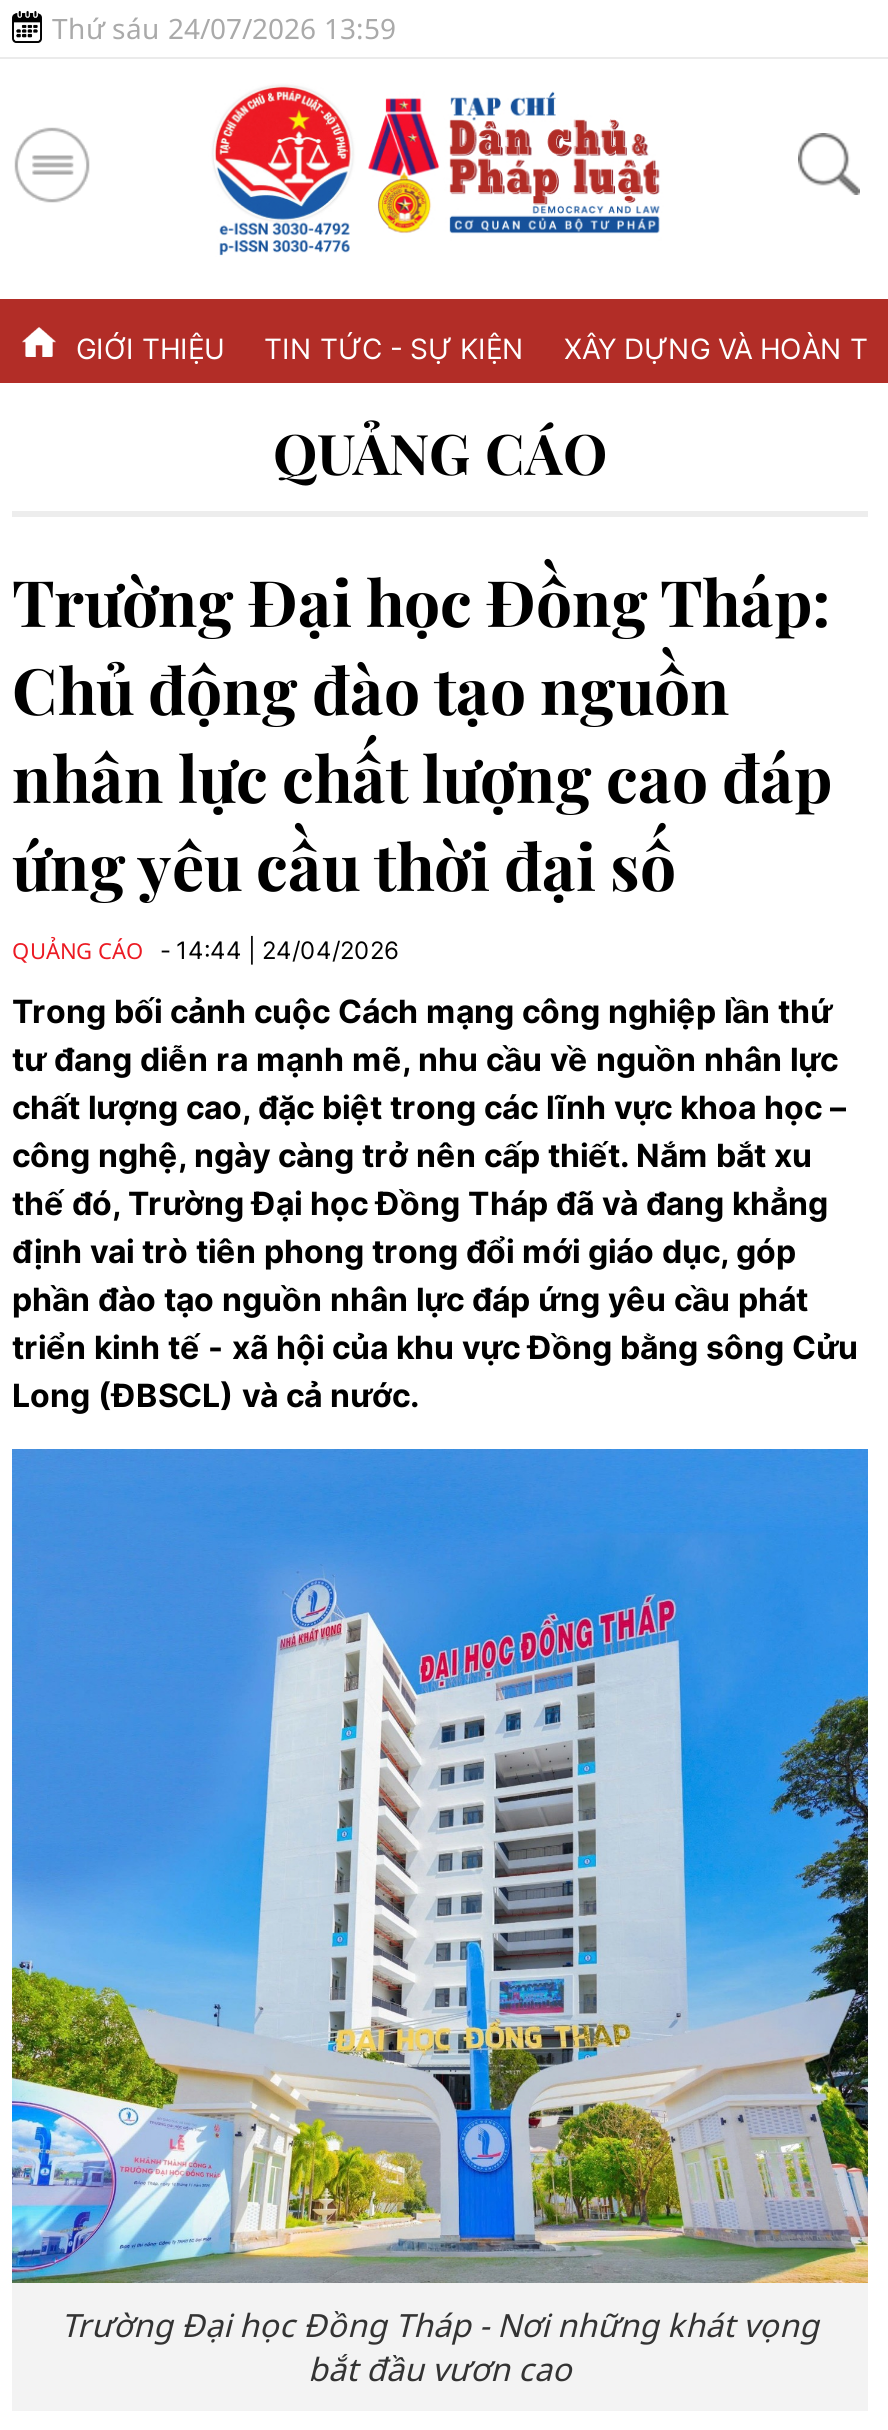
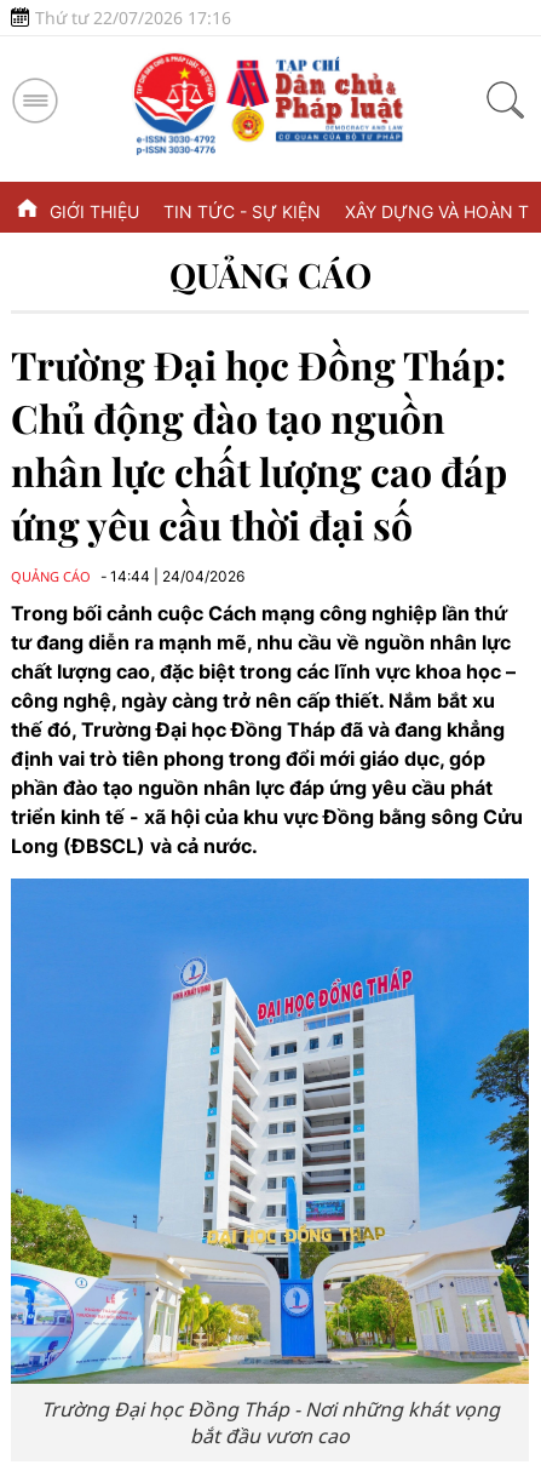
- Thứ sáu 24/07/2026 13:59
+ Thứ tư 22/07/2026 17:16
